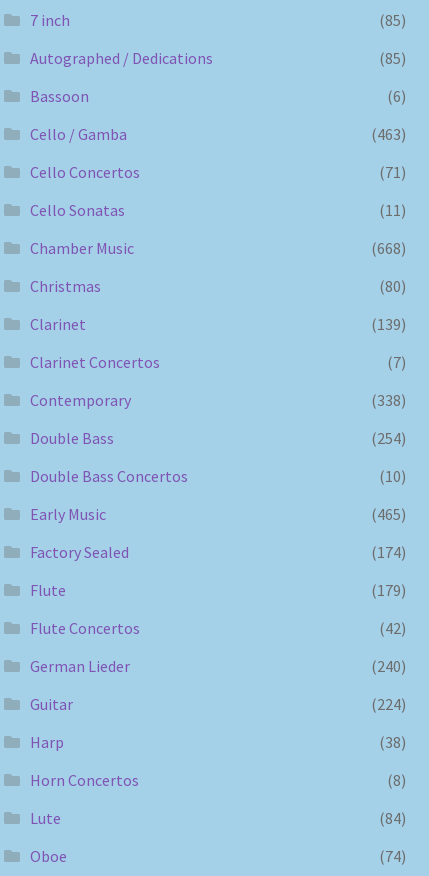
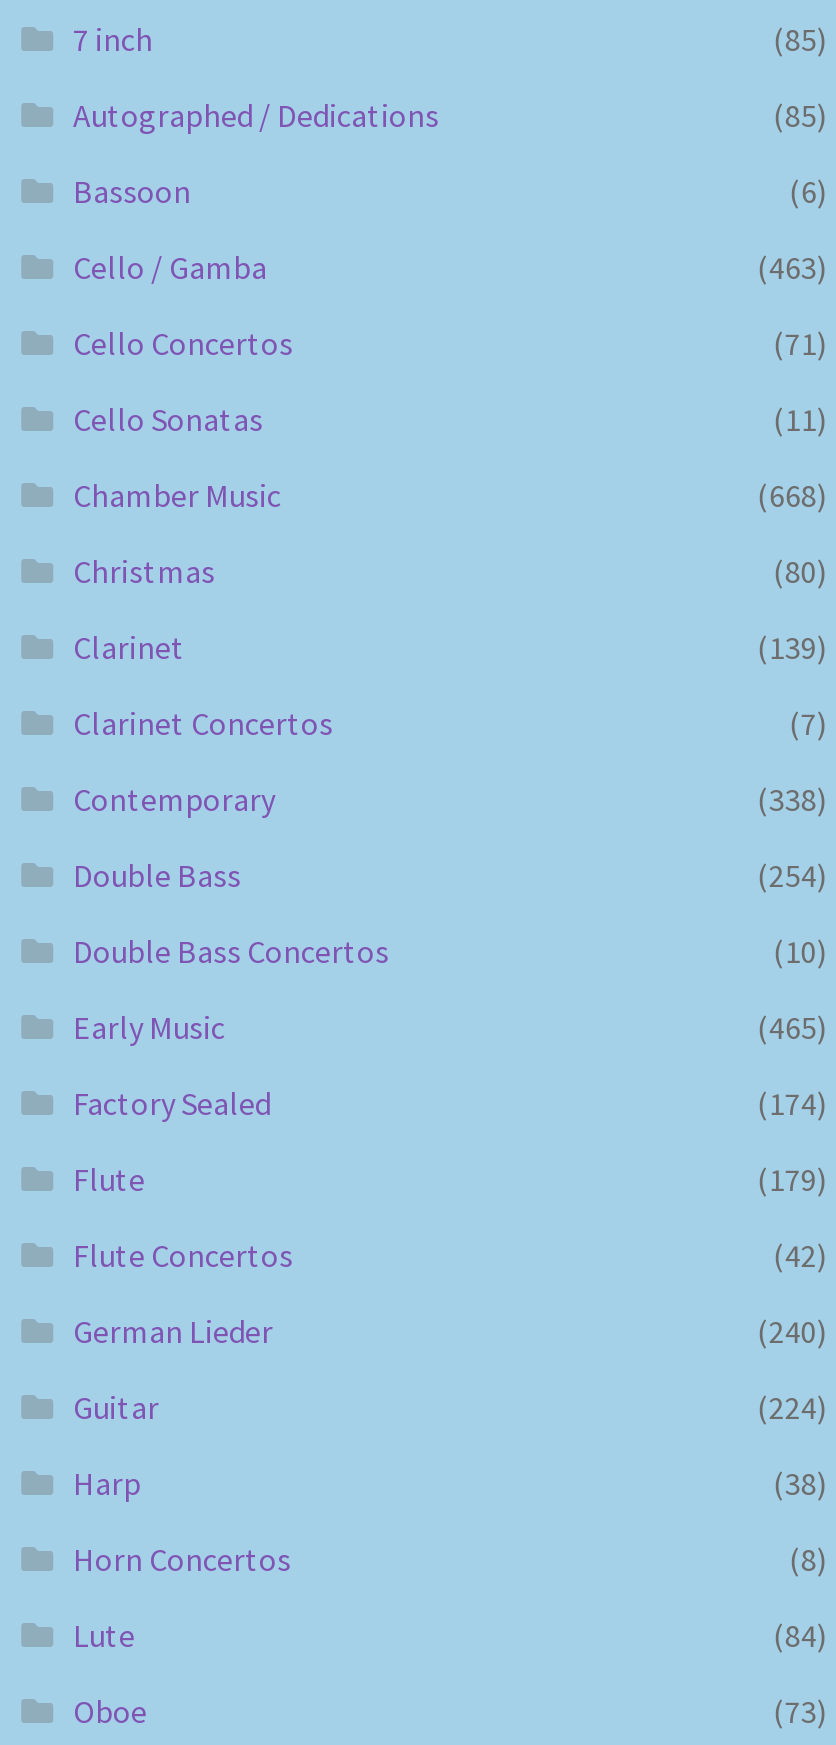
- (74)
+ (73)
